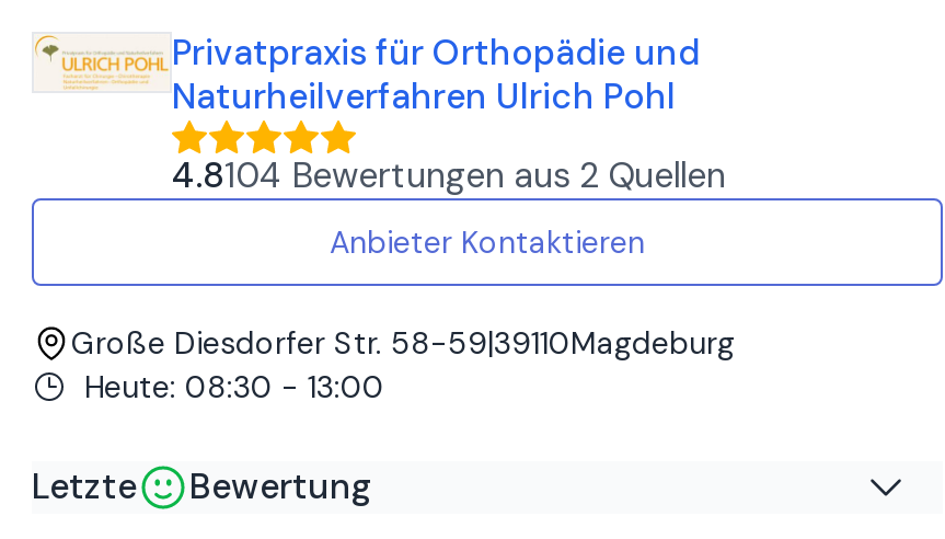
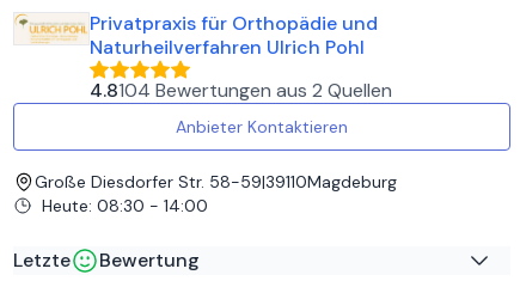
- Heute: 08:30 - 13:00
+ Heute: 08:30 - 14:00
